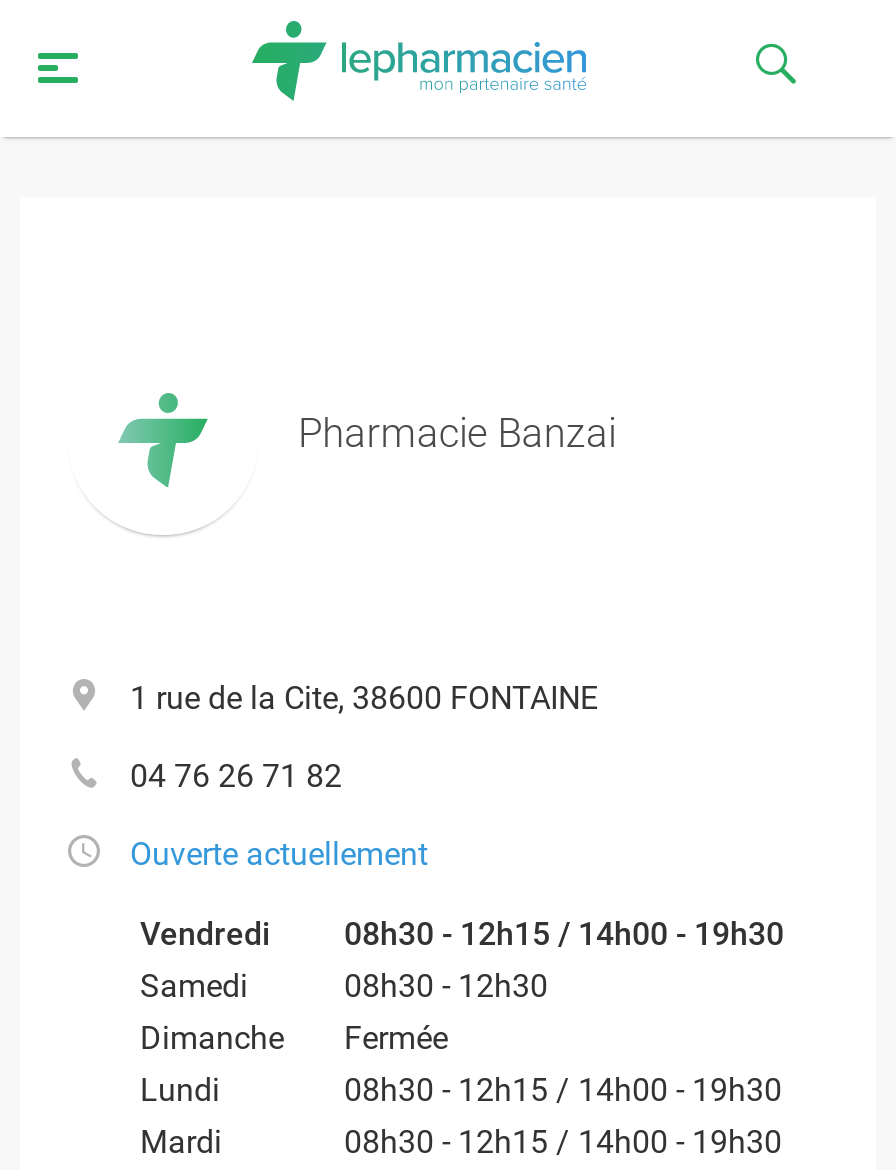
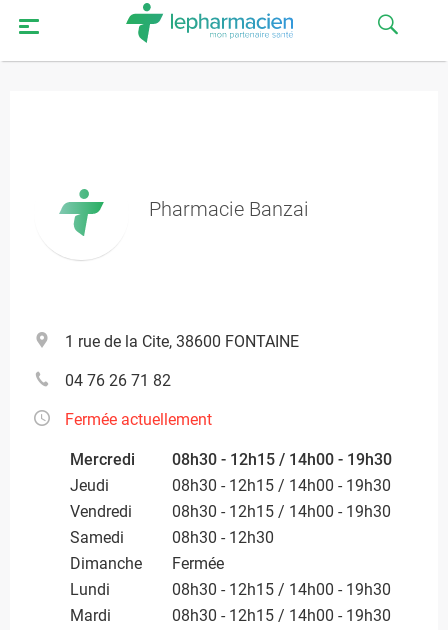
- Ouverte actuellement
+ Fermée actuellement
+ Mercredi
+ 08h30 - 12h15 / 14h00 - 19h30
+ Jeudi
+ 08h30 - 12h15 / 14h00 - 19h30
